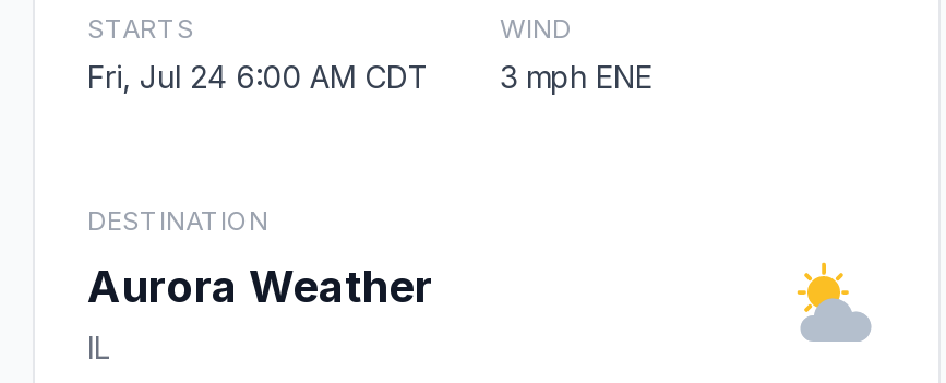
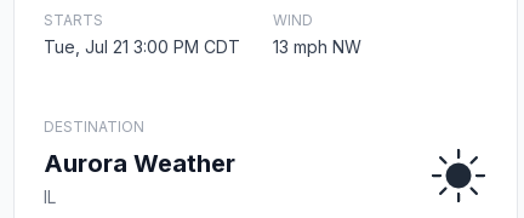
- Fri, Jul 24 6:00 AM CDT
+ Tue, Jul 21 3:00 PM CDT

- 3 mph ENE
+ 13 mph NW

- [image]
+ [image]
